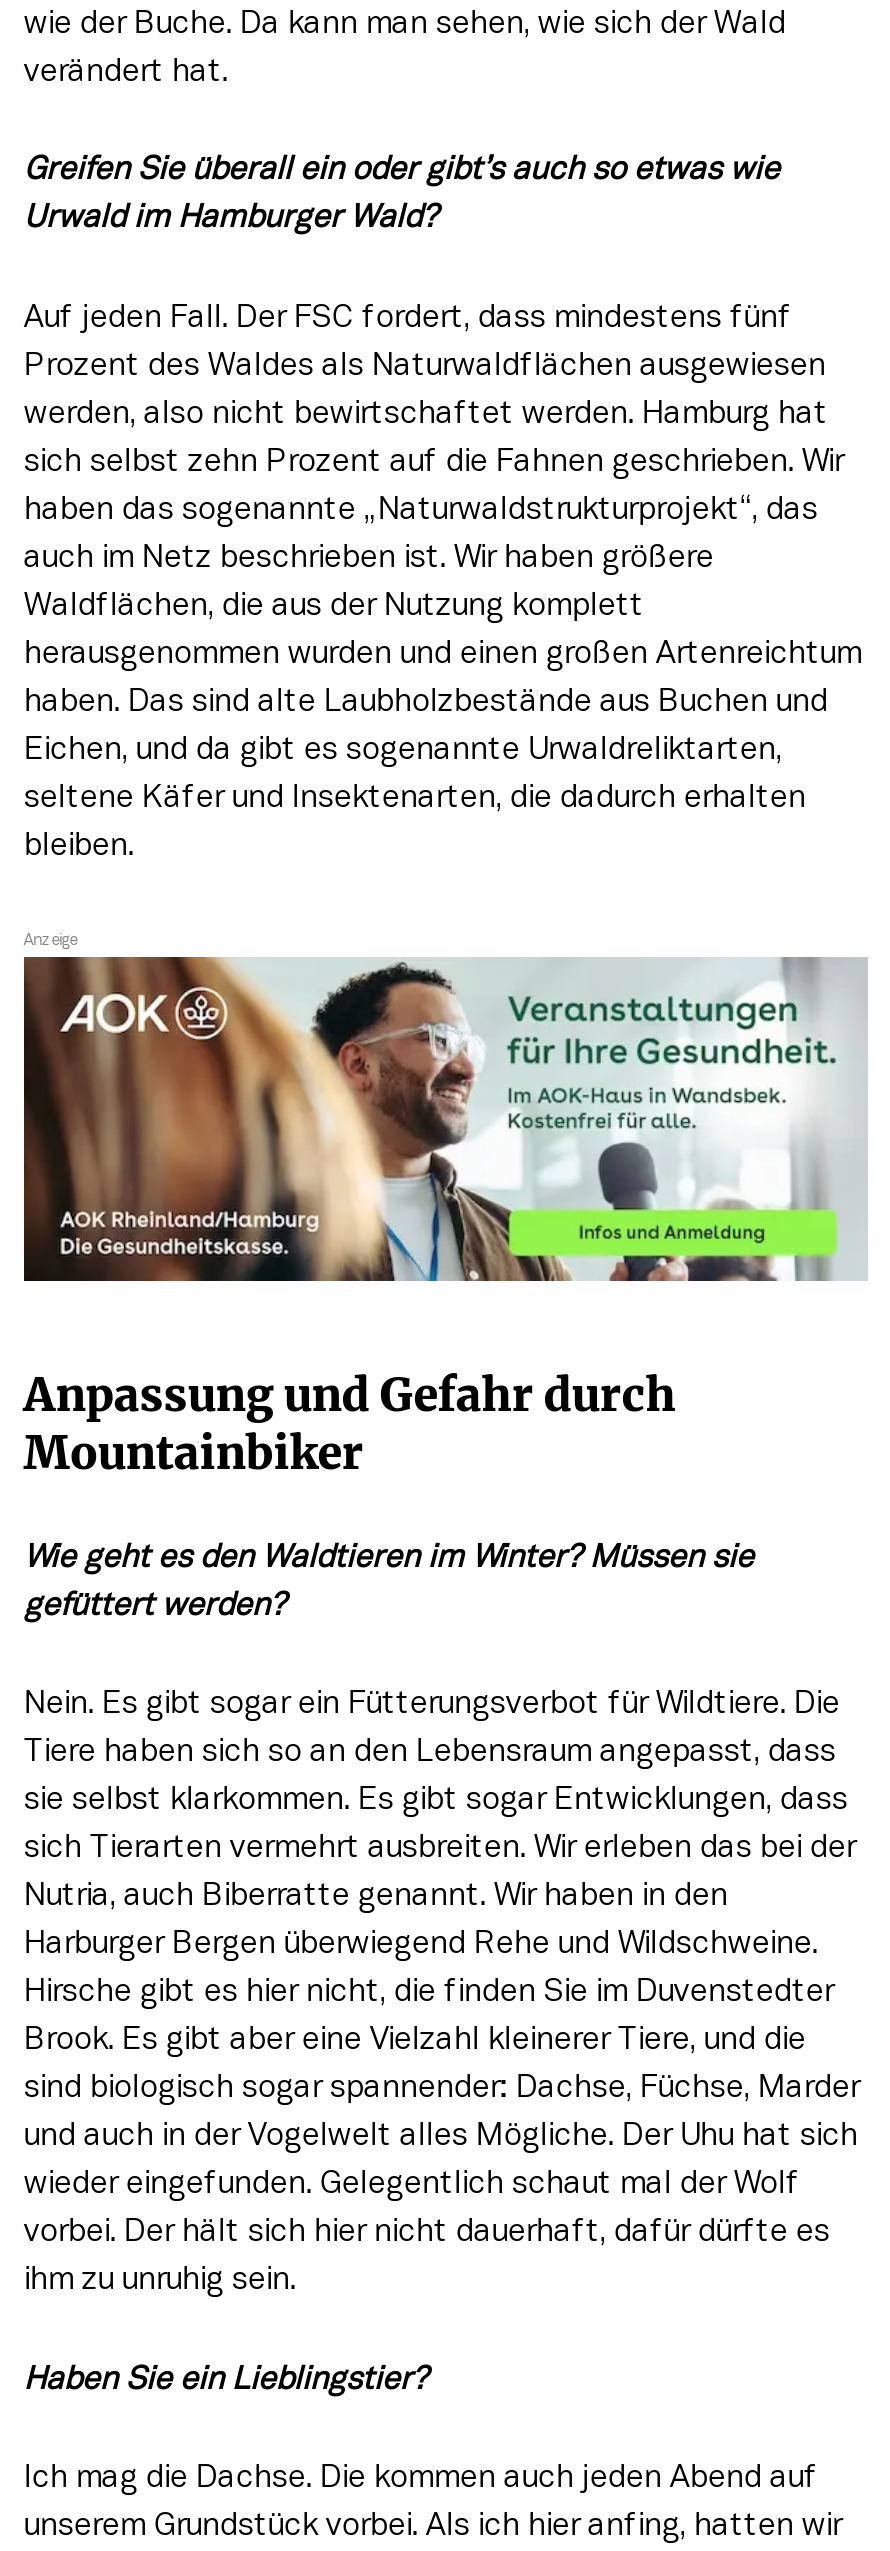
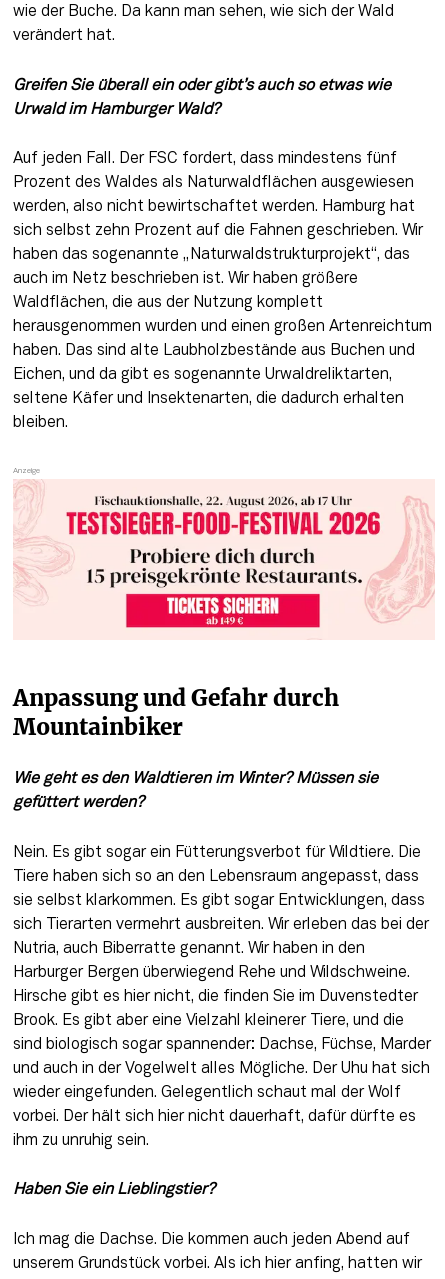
- [image]
+ [image]
